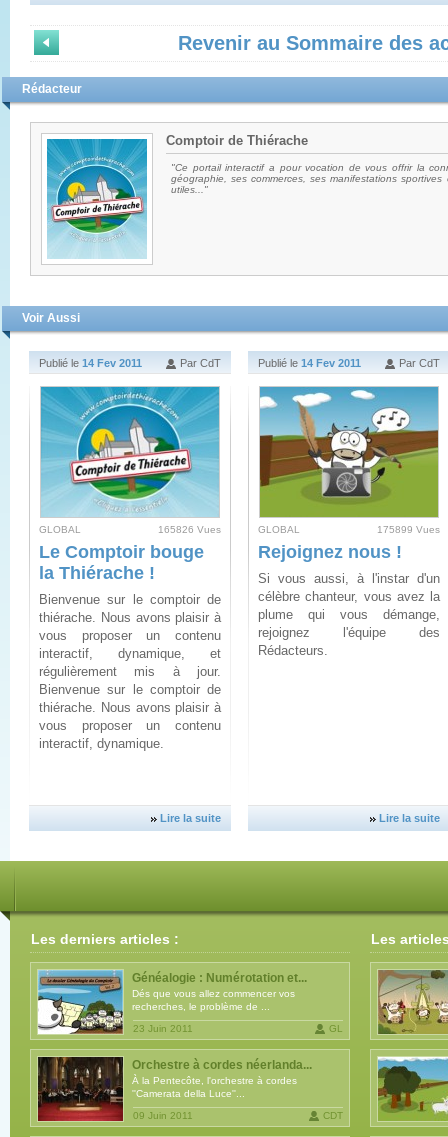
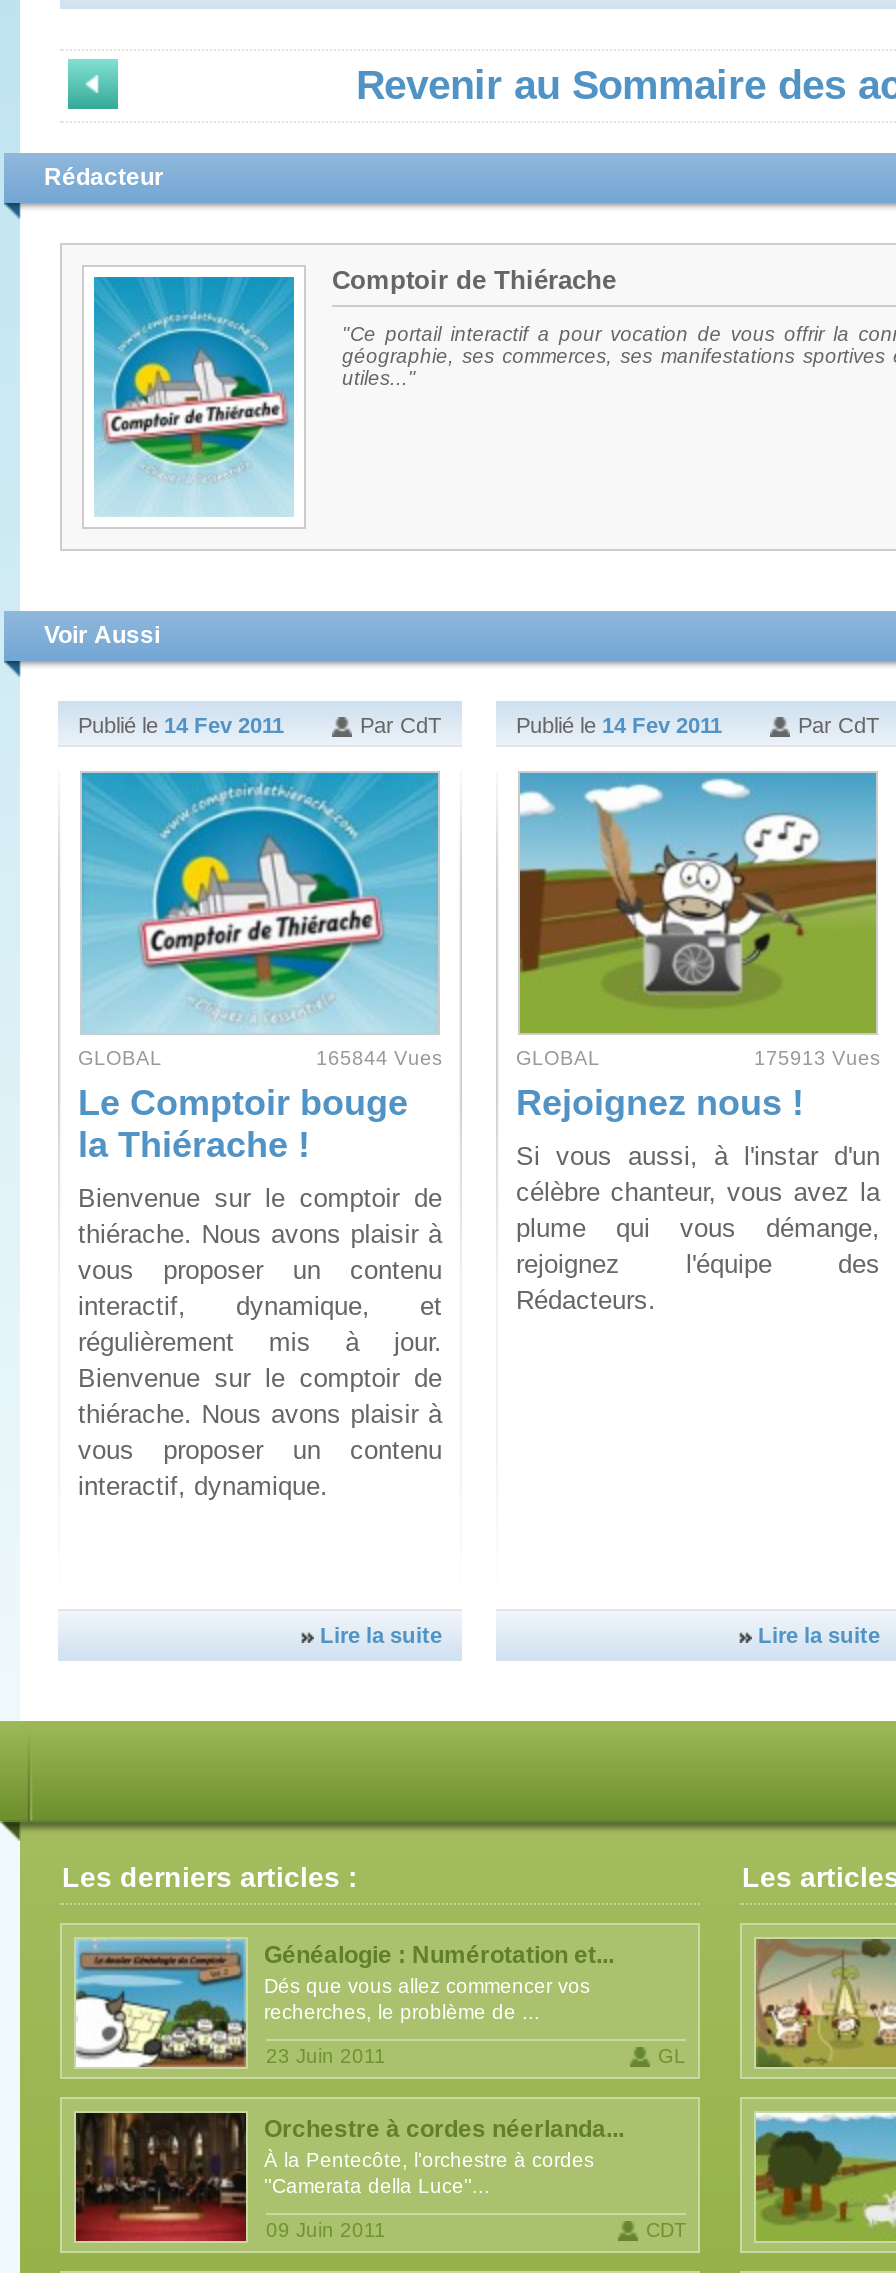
- 165826 Vues
+ 165844 Vues

- 175899 Vues
+ 175913 Vues
